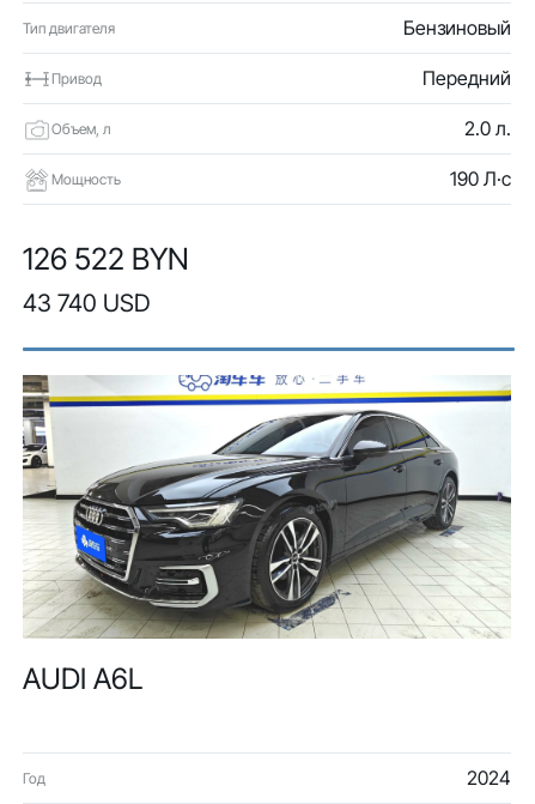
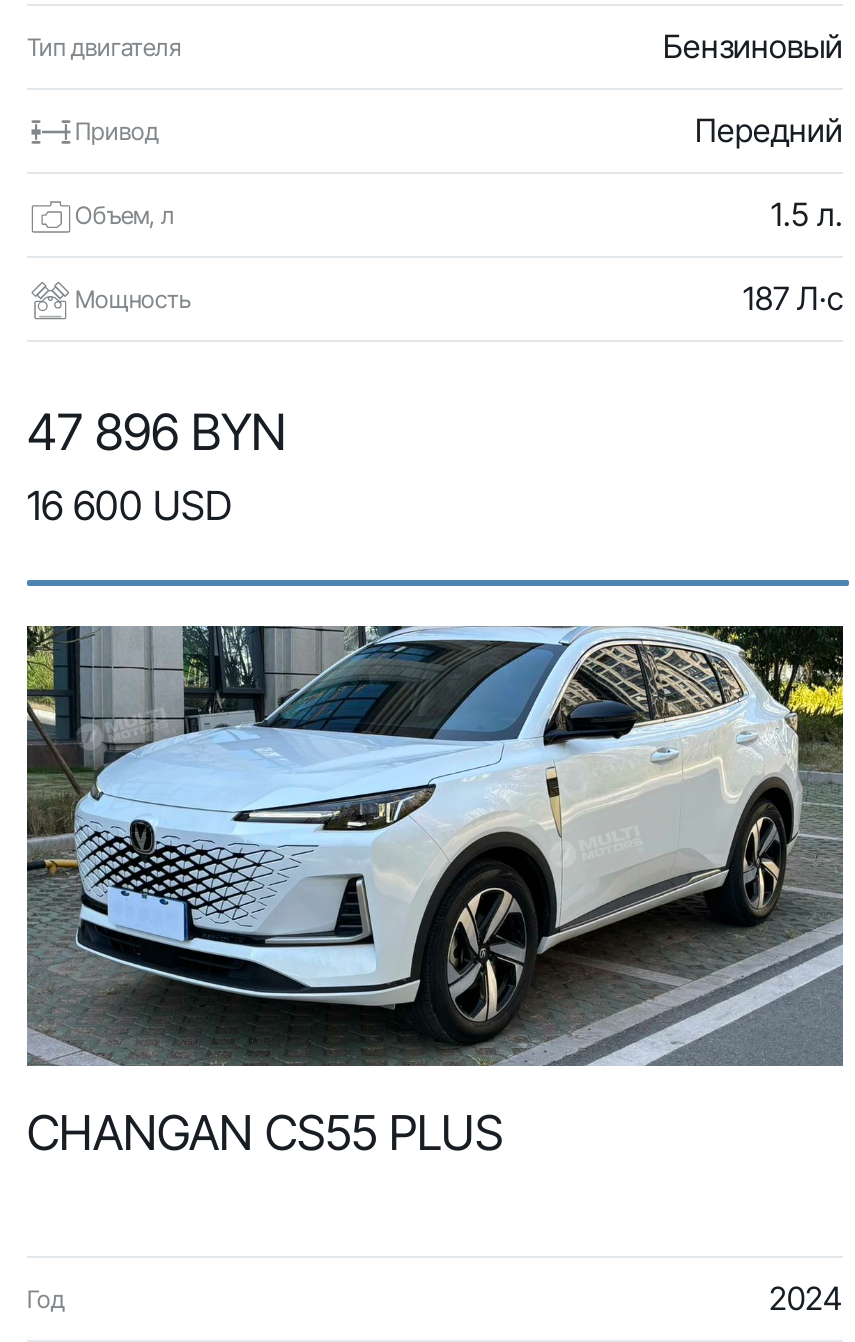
- 2.0 л.
+ 1.5 л.

- 190 Л·с
+ 187 Л·с

- 126 522 BYN
- 43 740 USD
+ 47 896 BYN
+ 16 600 USD

- [image]
- AUDI A6L
+ [image]
+ CHANGAN CS55 PLUS
